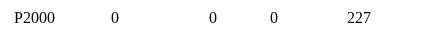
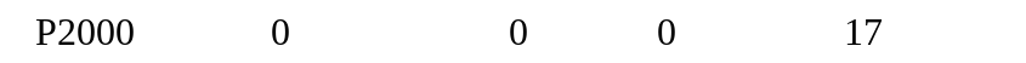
- 227
+ 17
